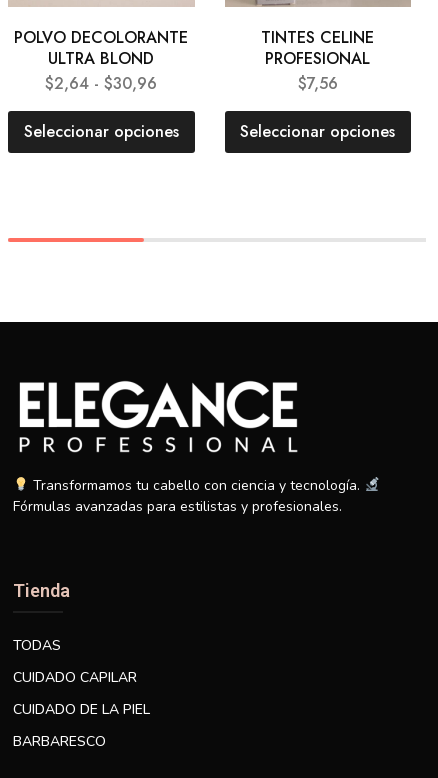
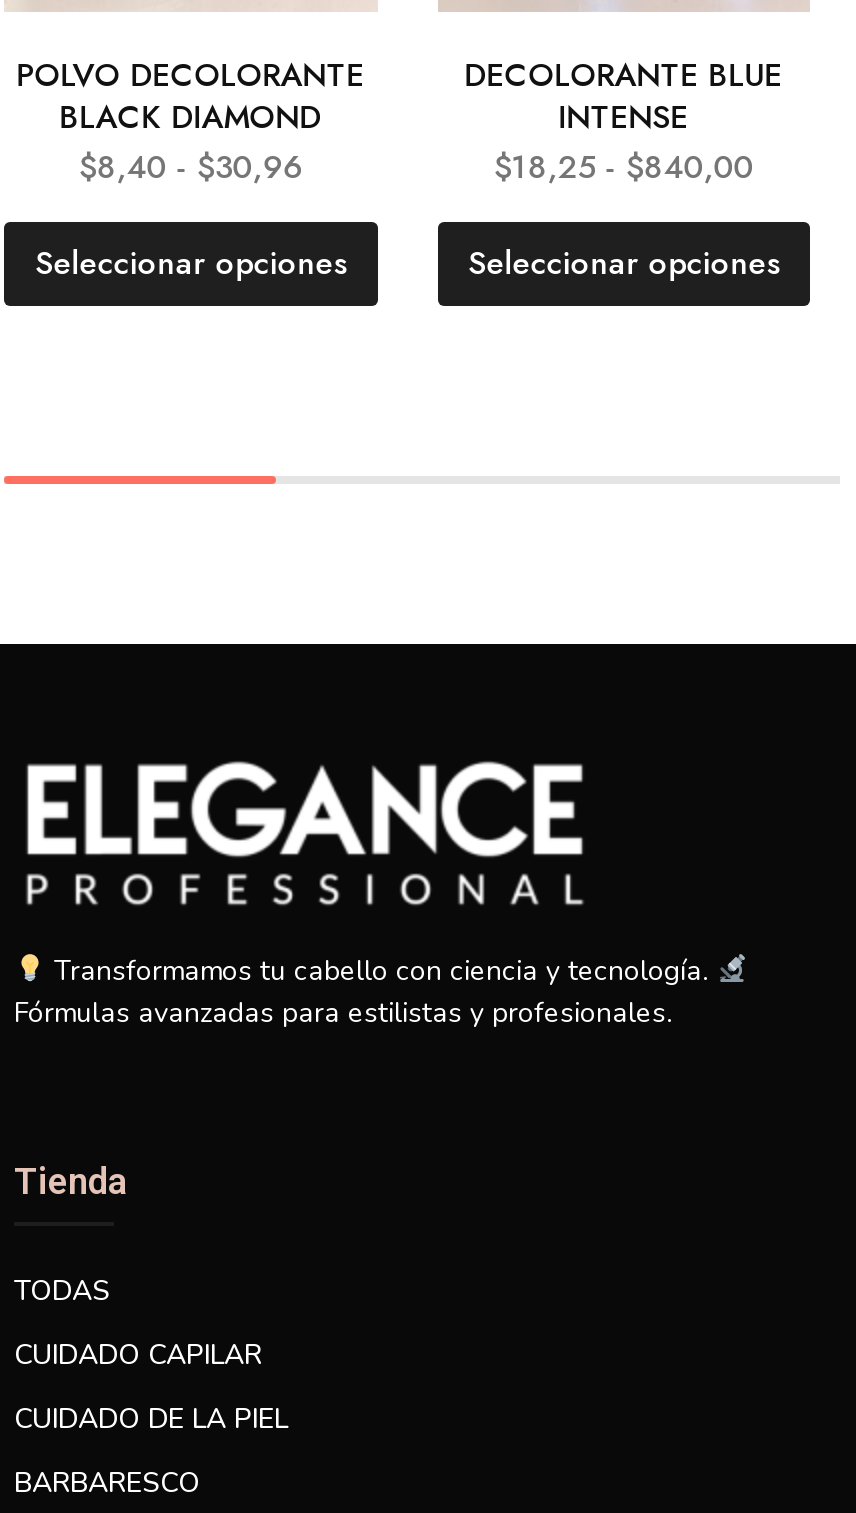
- TINTES CELINE
- PROFESIONAL
- $7,56
+ DECOLORANTE BLUE
+ INTENSE
+ $18,25 - $840,00

- ULTRA BLOND
- $2,64 - $30,96
+ BLACK DIAMOND
+ $8,40 - $30,96
